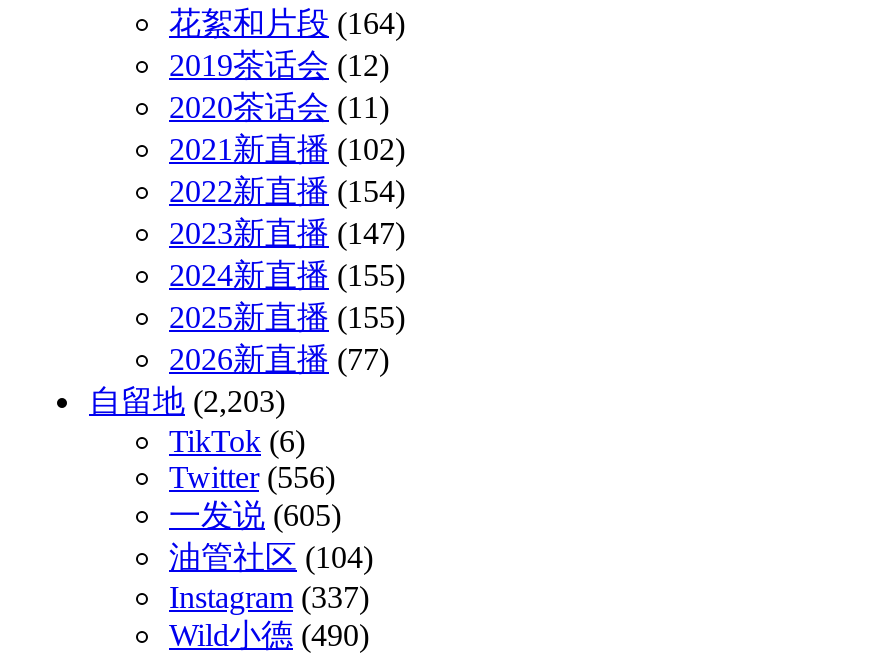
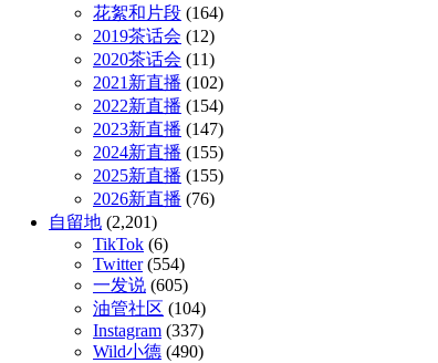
- 2026新直播(77)
+ 2026新直播(76)

- 自留地(2,203)
+ 自留地(2,201)

- Twitter (556)
+ Twitter (554)
